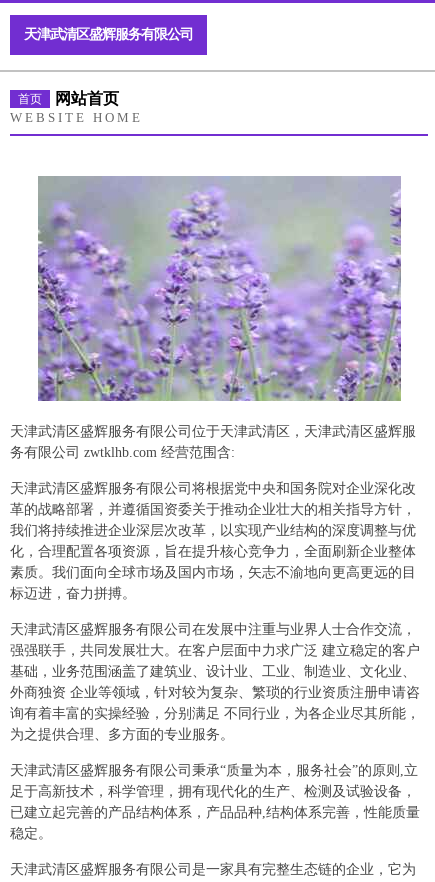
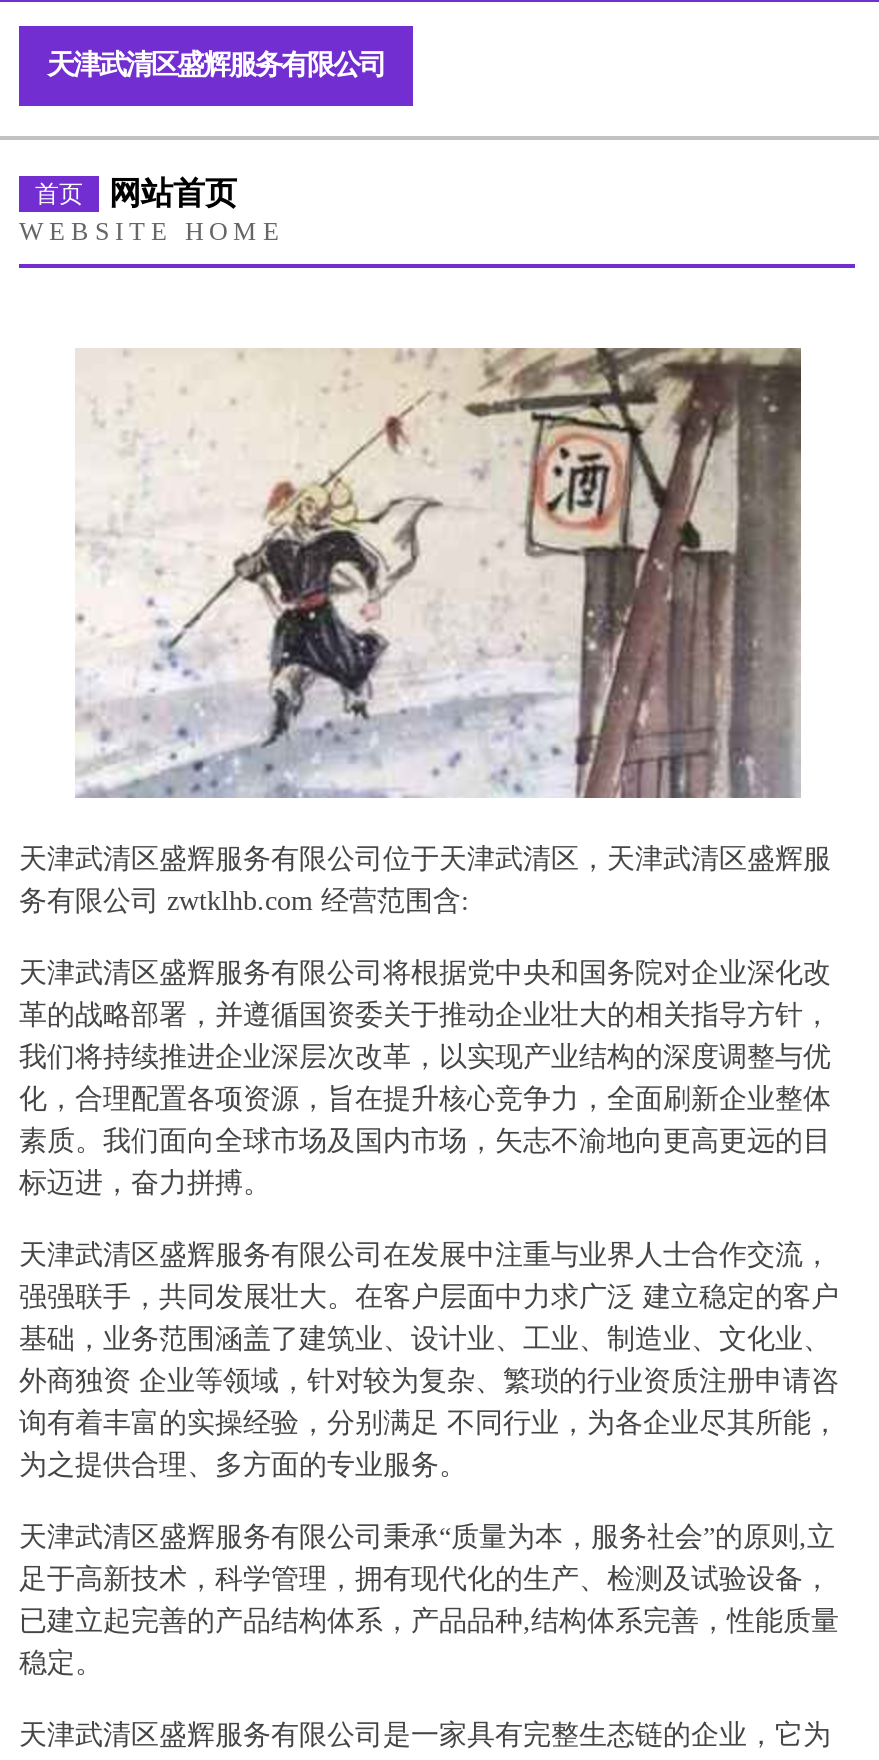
- [image]
+ [image]
